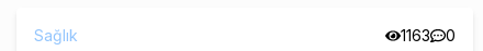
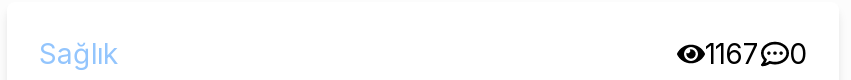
- 1163 0
+ 1167 0
